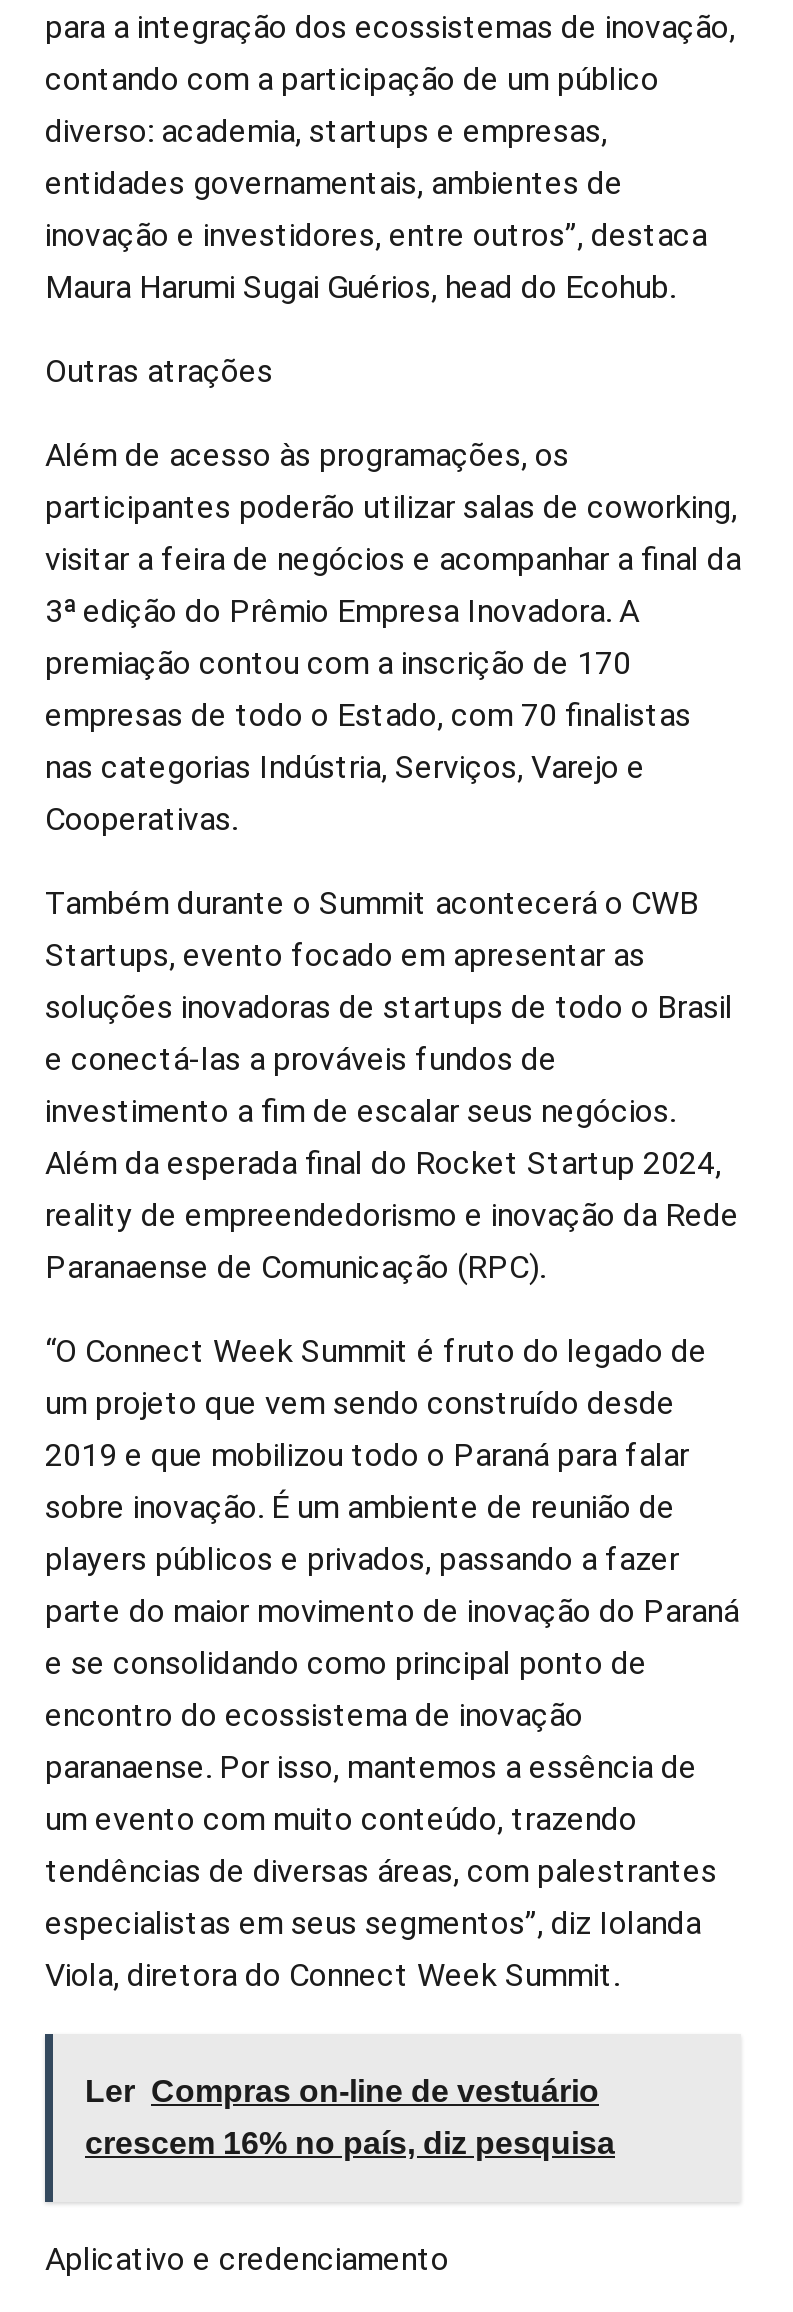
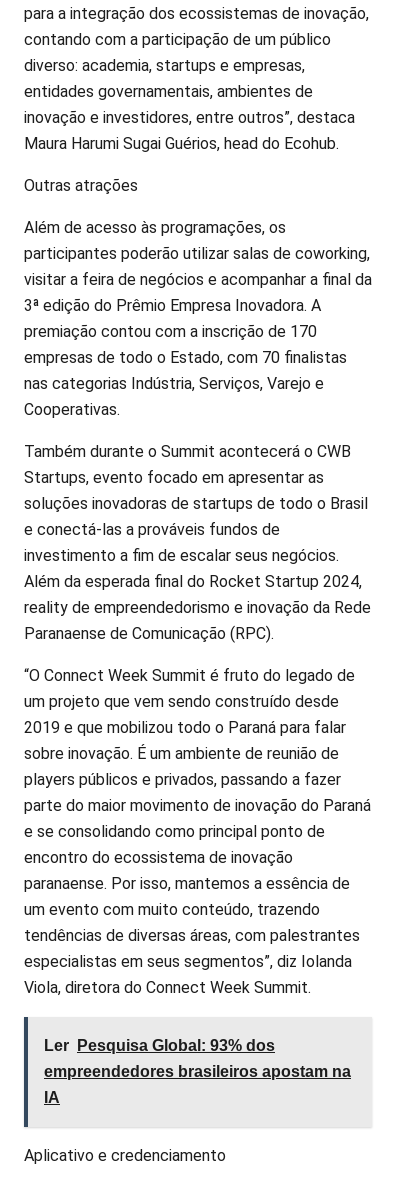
- Ler Compras on-line de vestuário
- crescem 16% no país, diz pesquisa
+ Ler Pesquisa Global: 93% dos
+ empreendedores brasileiros apostam na
+ IA
